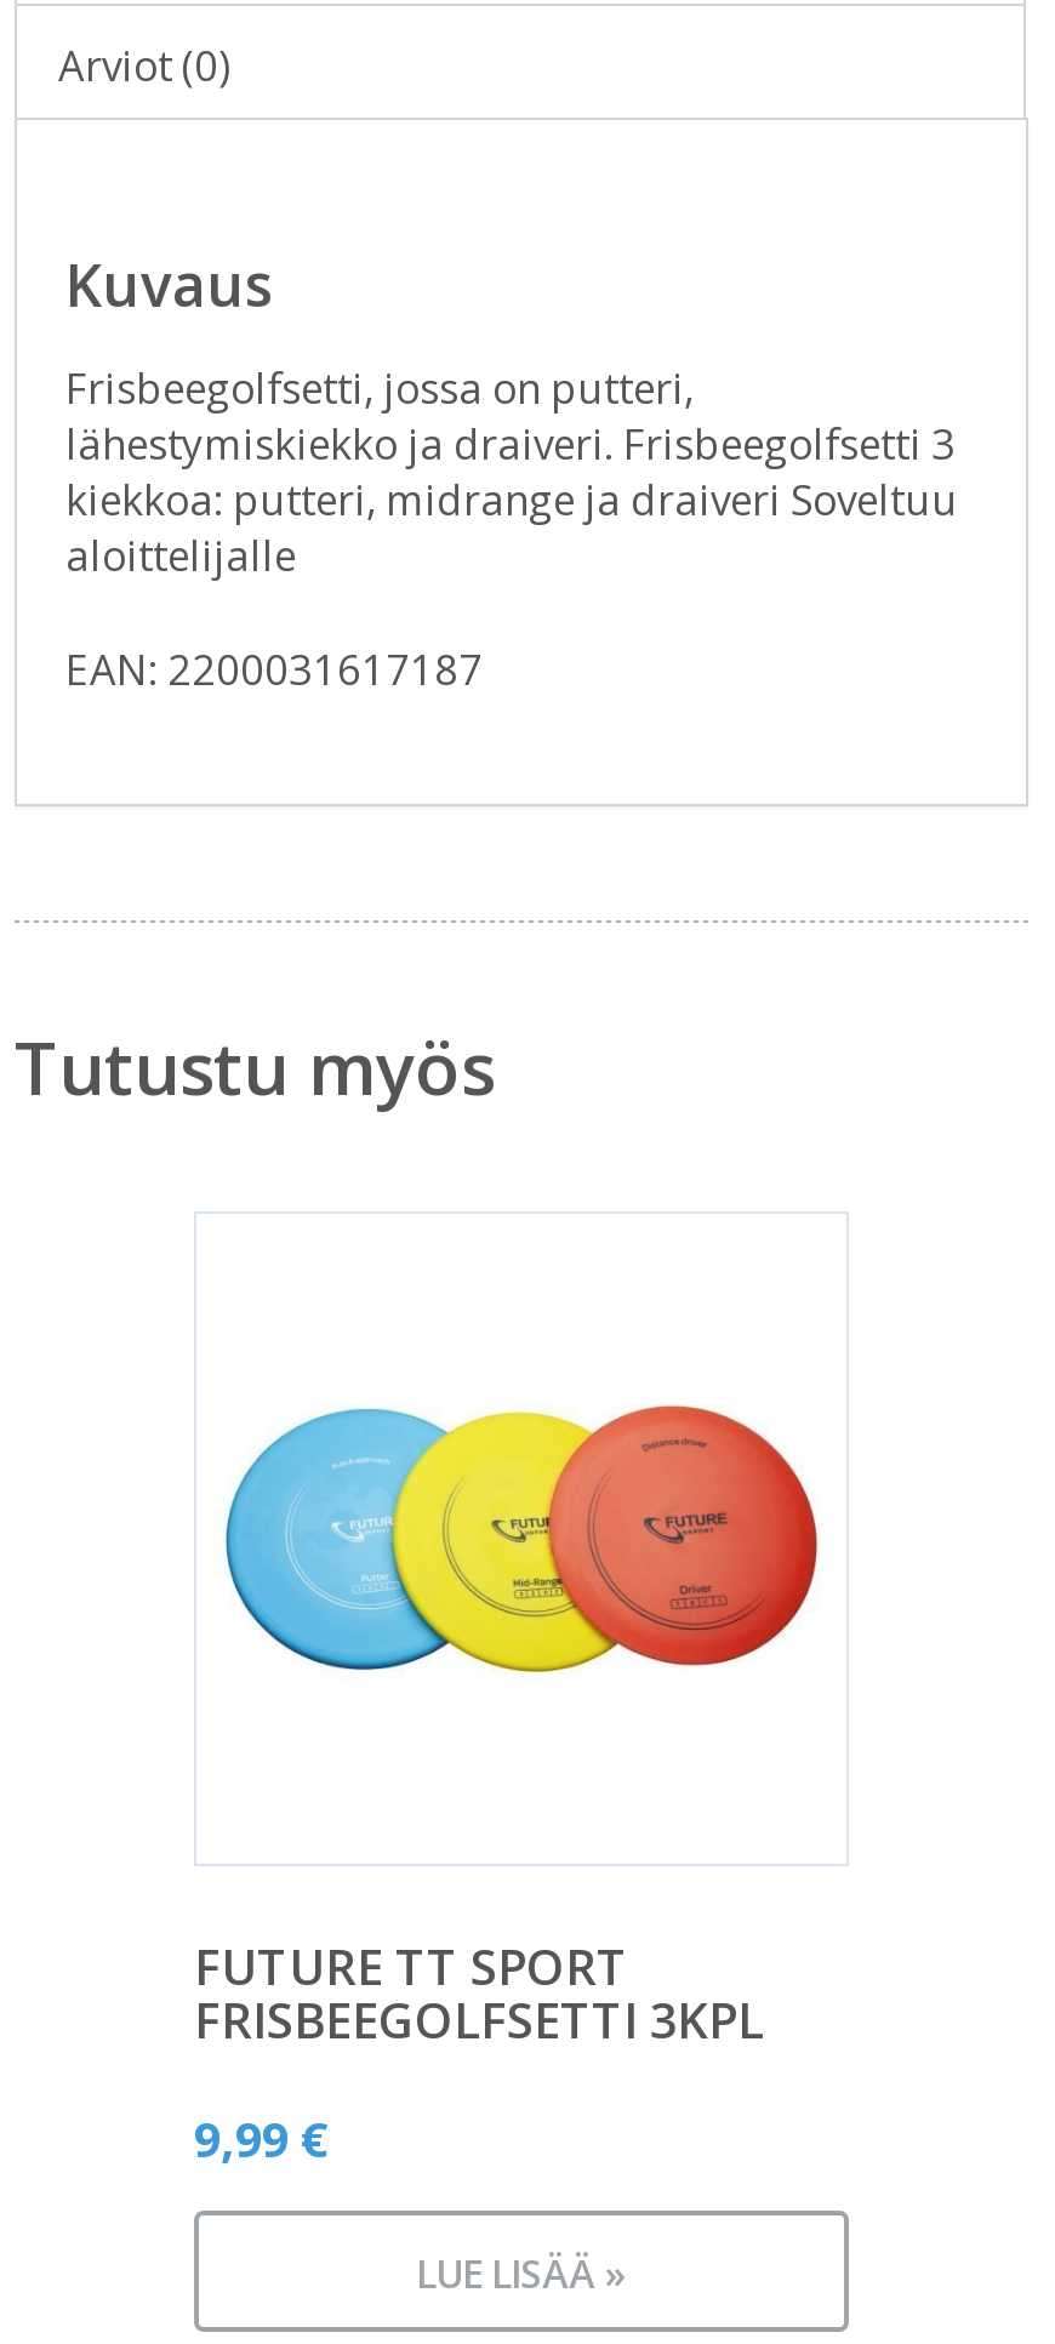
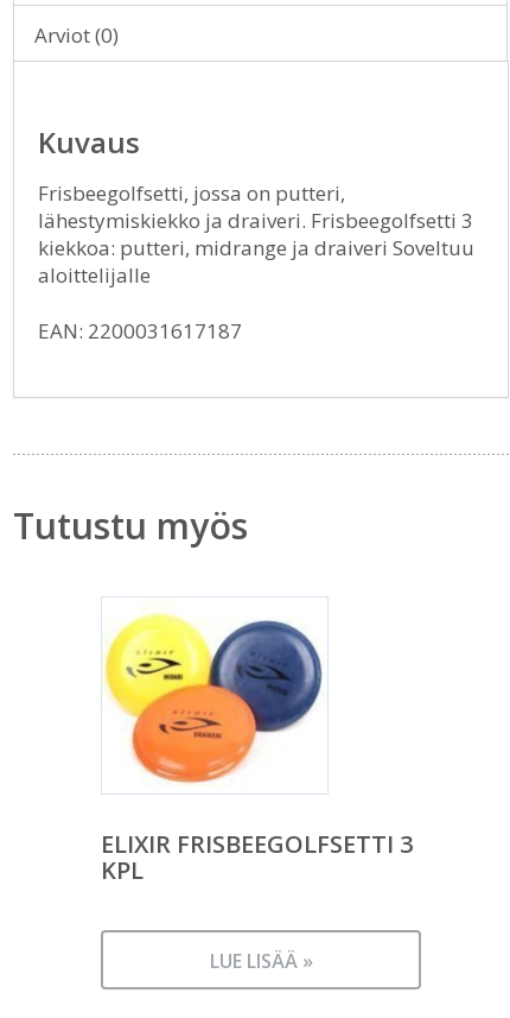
- [image]
+ [image]

- FUTURE TT SPORT
- FRISBEEGOLFSETTI 3KPL
- 9,99 €
+ ELIXIR FRISBEEGOLFSETTI 3
+ KPL
